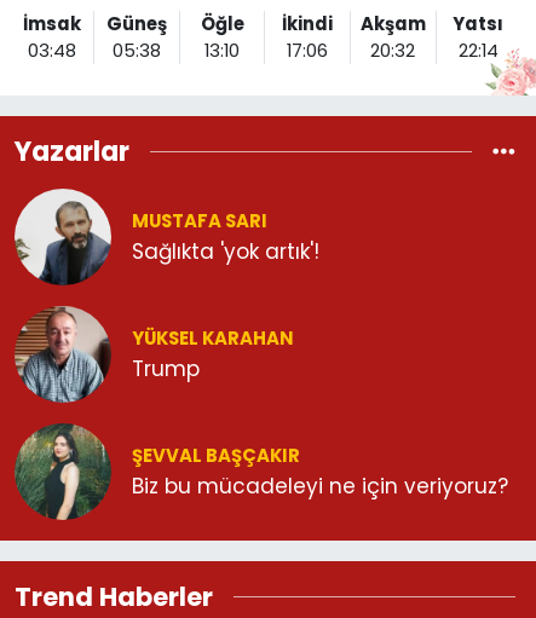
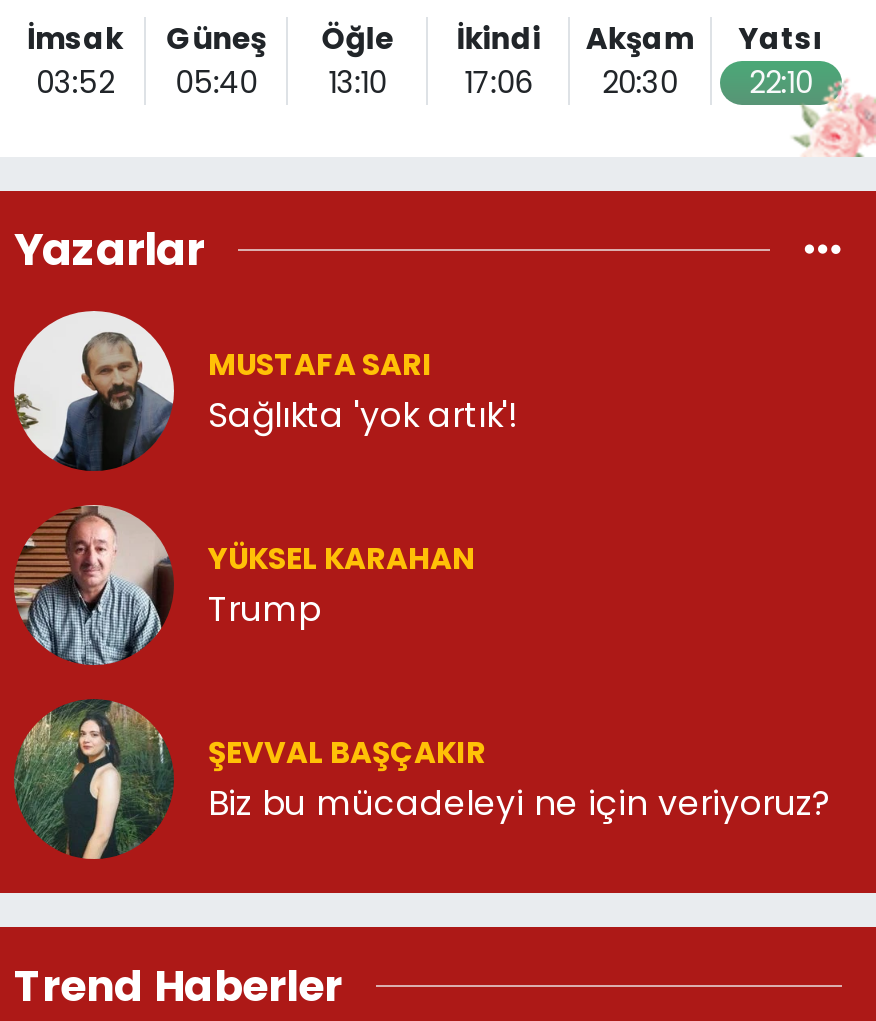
- 03:48
+ 03:52

- 05:38
+ 05:40

- 20:32
+ 20:30

- 22:14
+ 22:10
